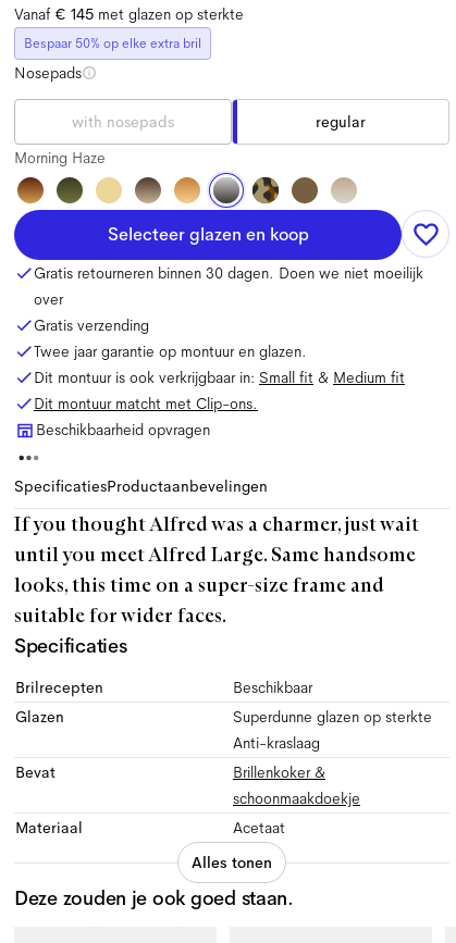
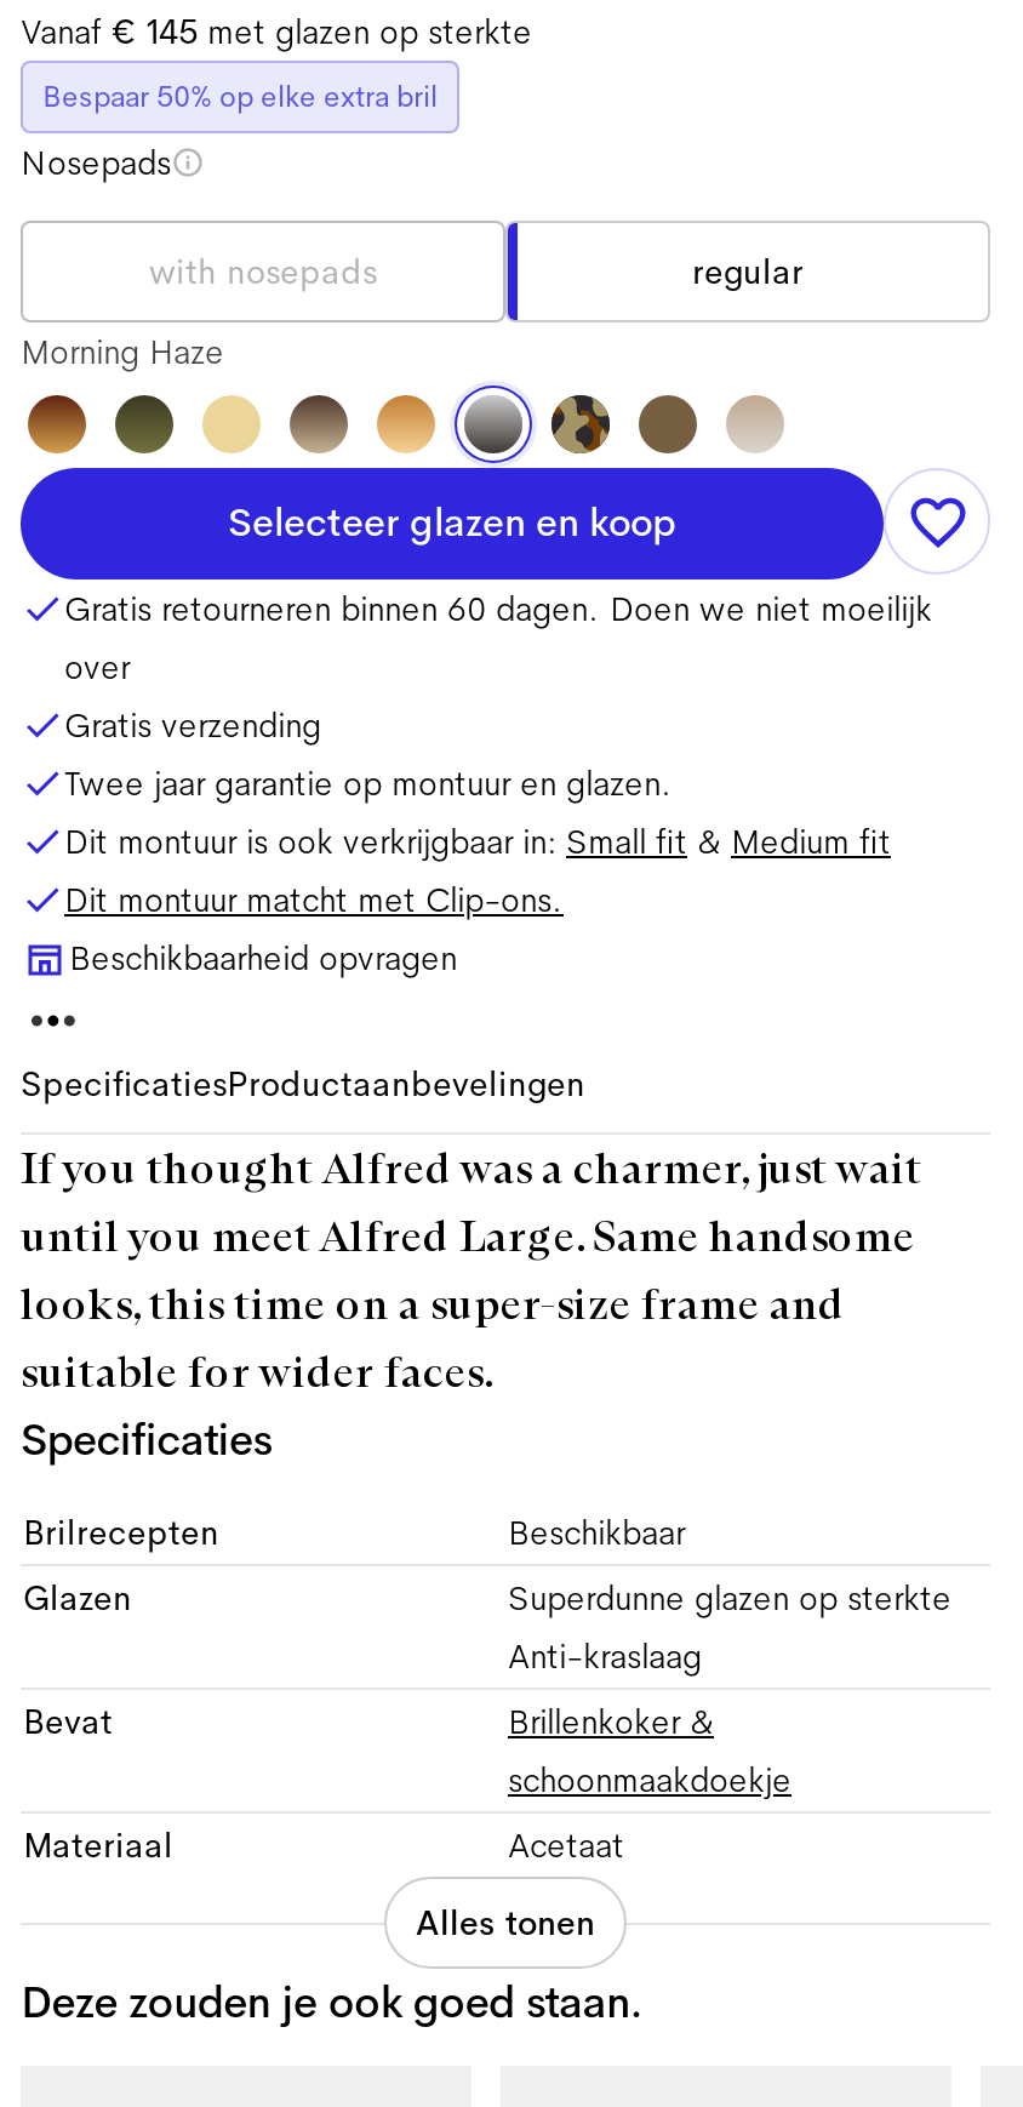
- Gratis retourneren binnen 30 dagen. Doen we niet moeilijk
+ Gratis retourneren binnen 60 dagen. Doen we niet moeilijk
